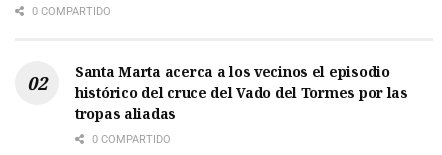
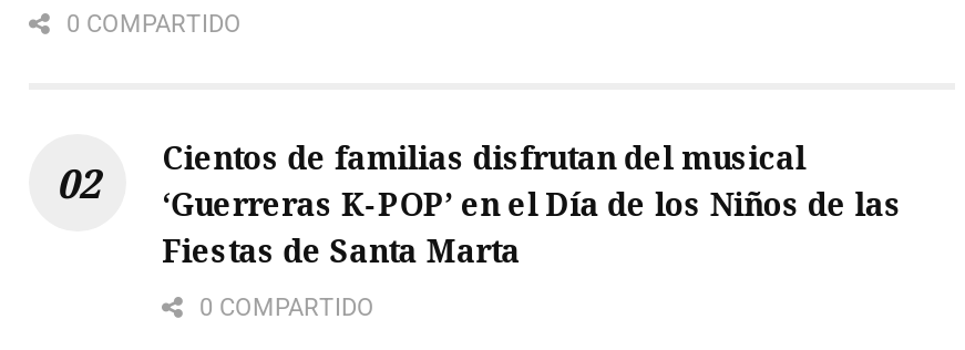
- Santa Marta acerca a los vecinos el episodio
- histórico del cruce del Vado del Tormes por las
- tropas aliadas
+ Cientos de familias disfrutan del musical
+ ‘Guerreras K-POP’ en el Día de los Niños de las
+ Fiestas de Santa Marta
